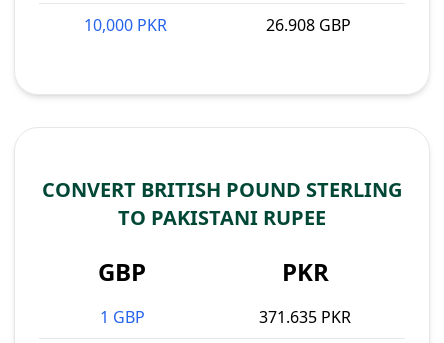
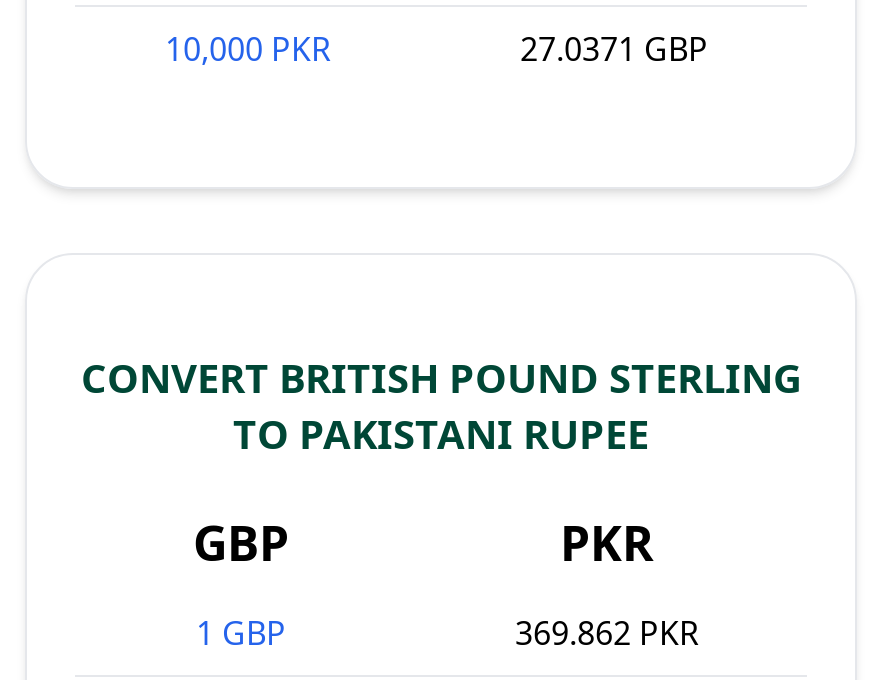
- 26.908 GBP
+ 27.0371 GBP

- 371.635 PKR
+ 369.862 PKR
